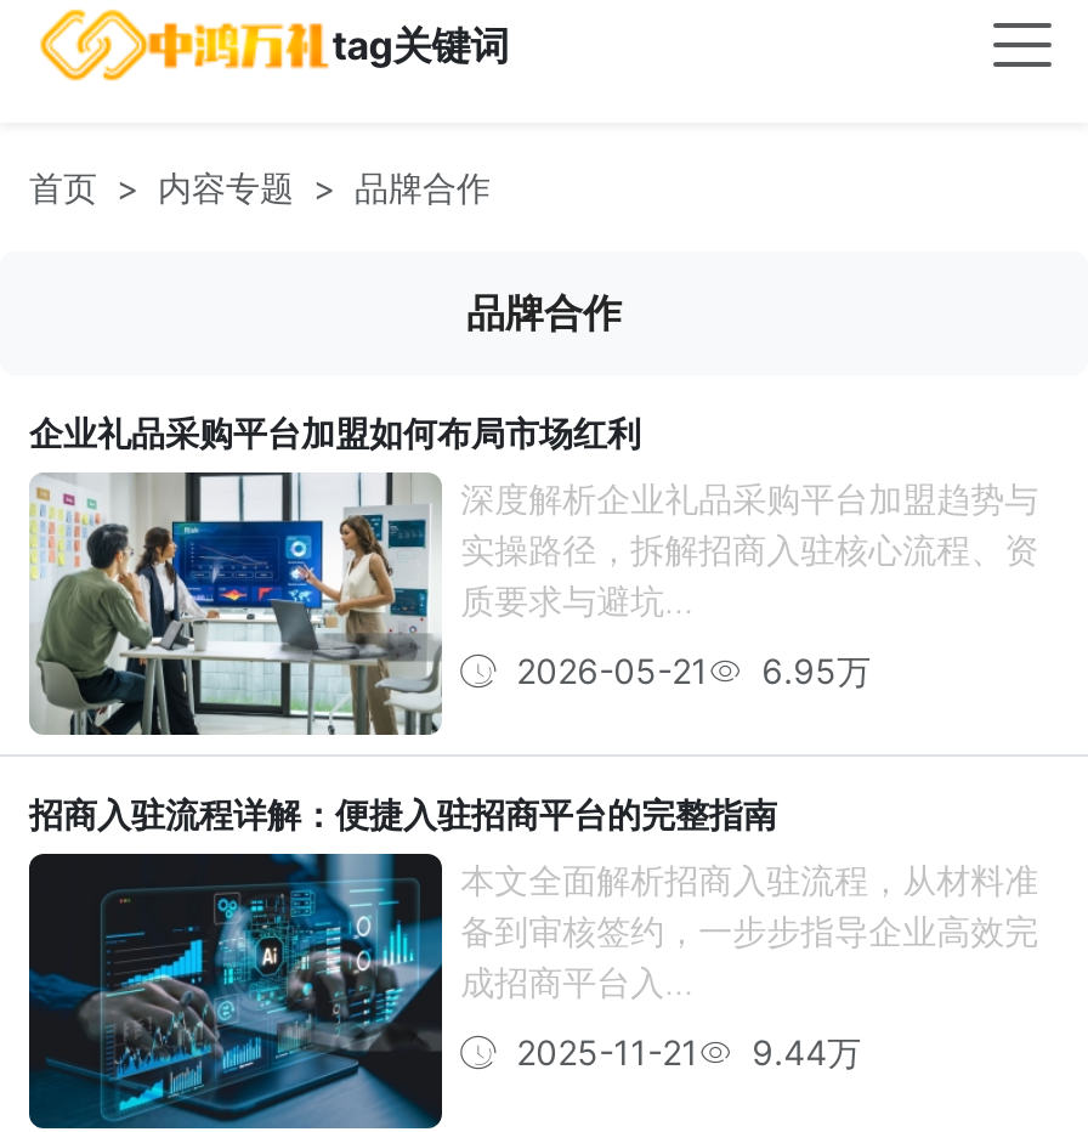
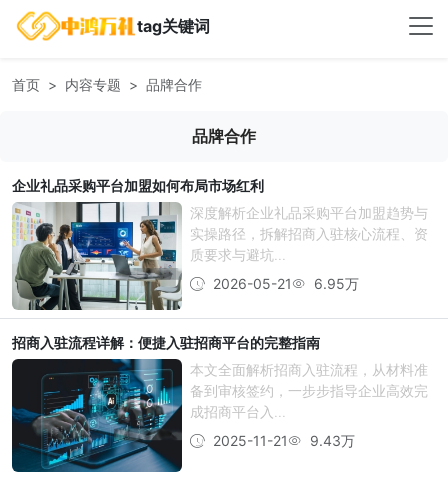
- 2025-11-21 9.44万
+ 2025-11-21 9.43万
